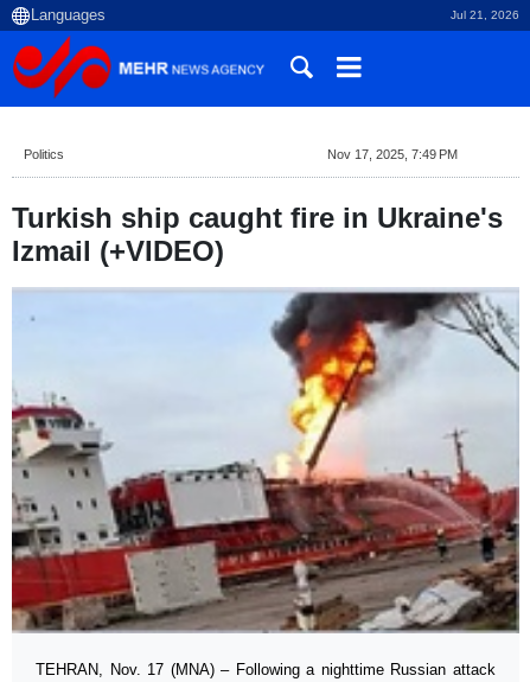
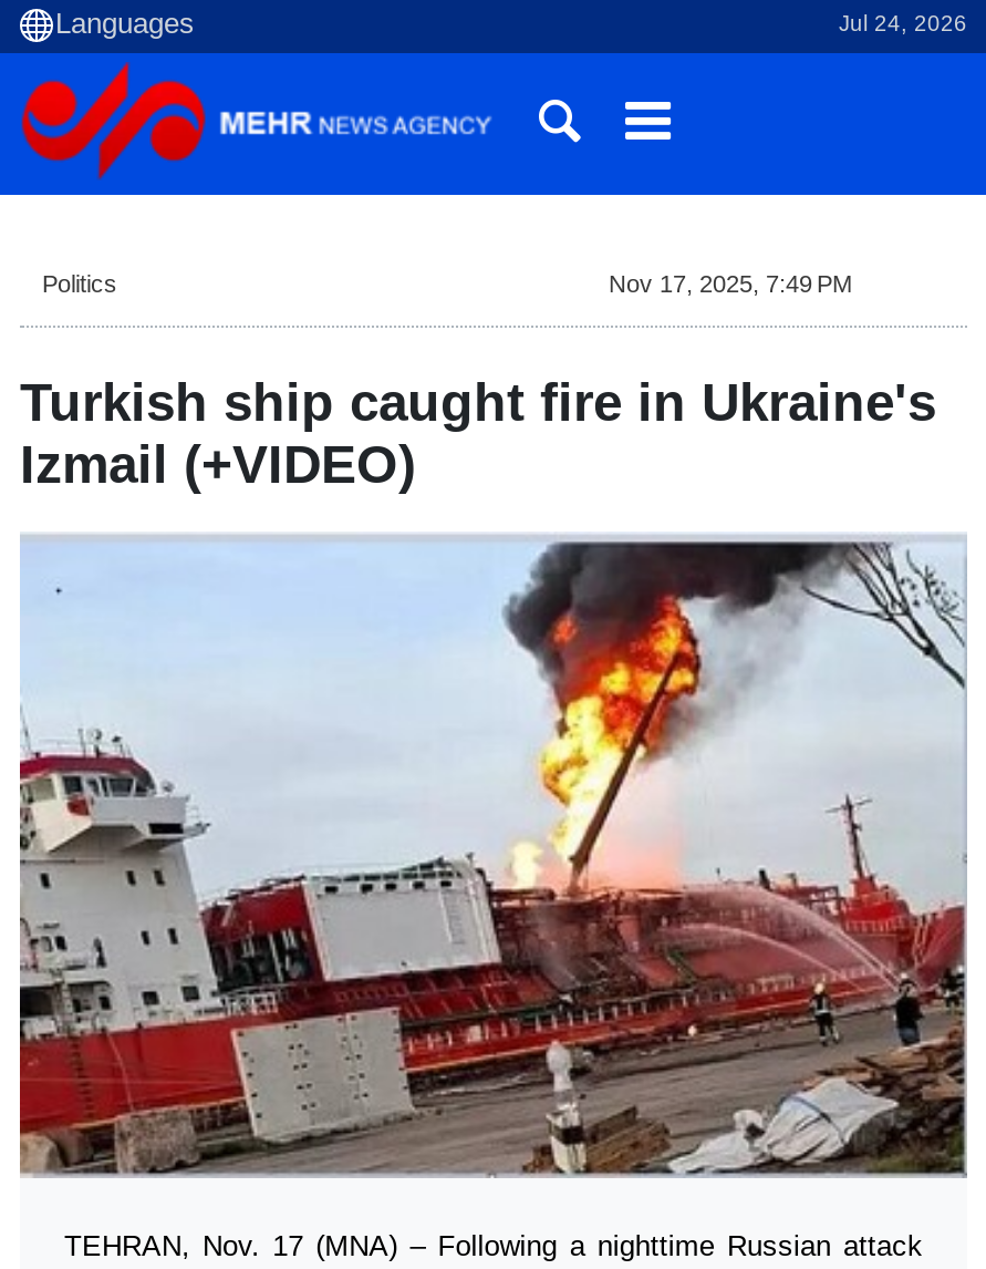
- Jul 21, 2026
+ Jul 24, 2026
